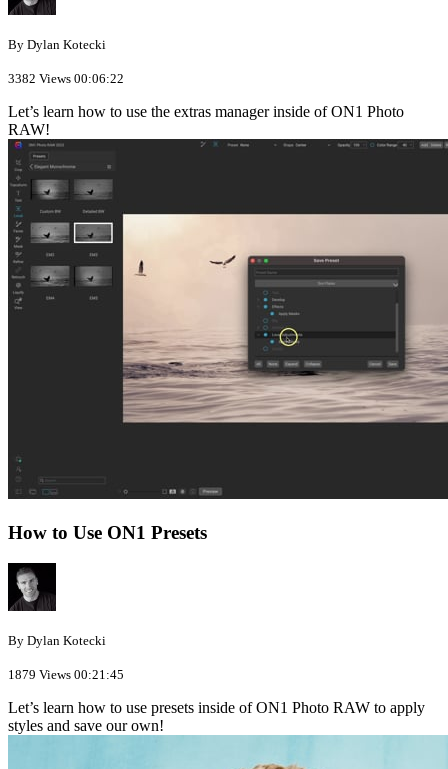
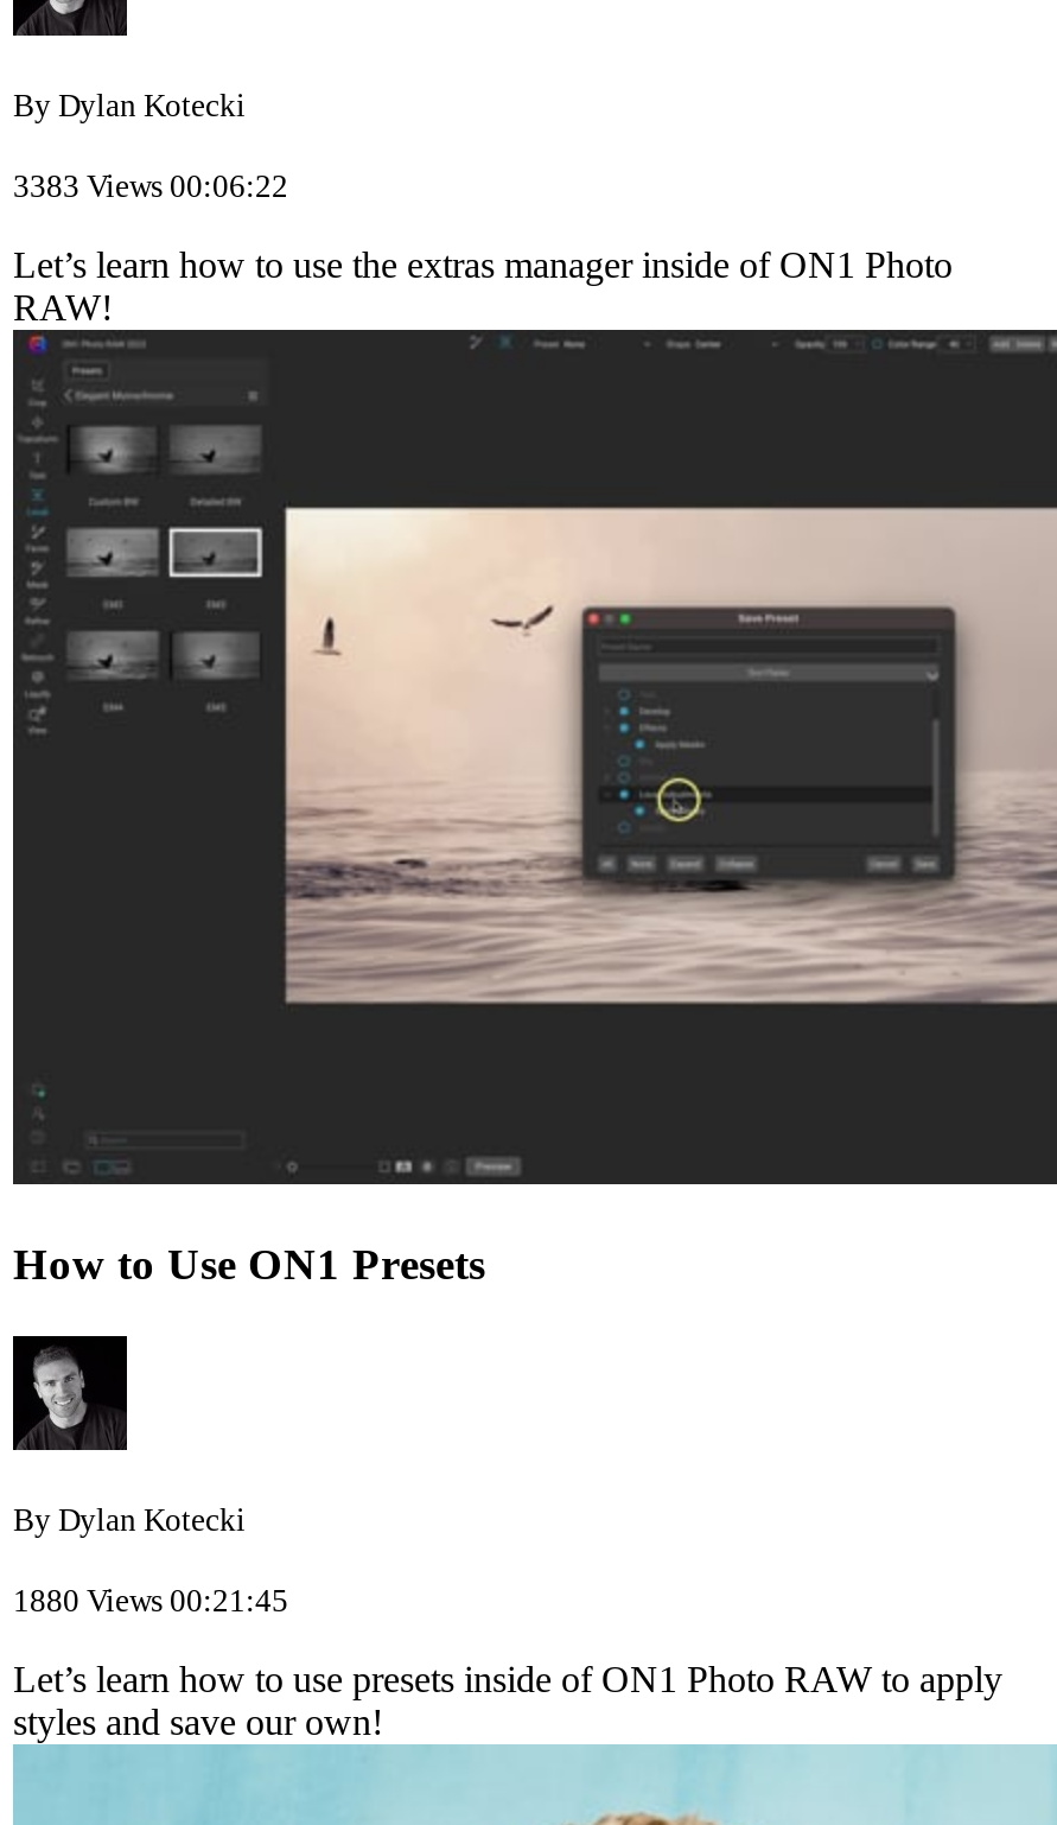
- 3382 Views 00:06:22
+ 3383 Views 00:06:22

- 1879 Views 00:21:45
+ 1880 Views 00:21:45
